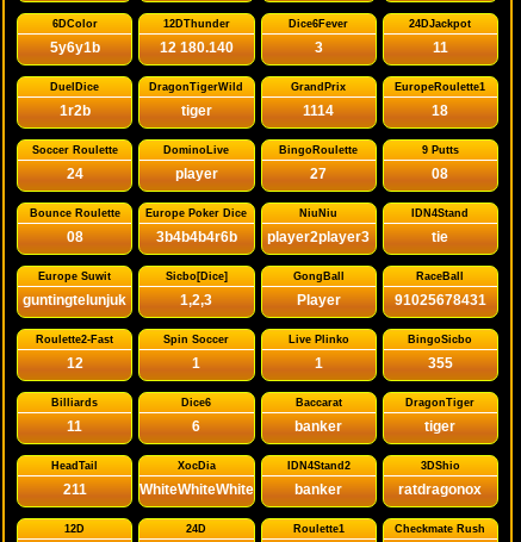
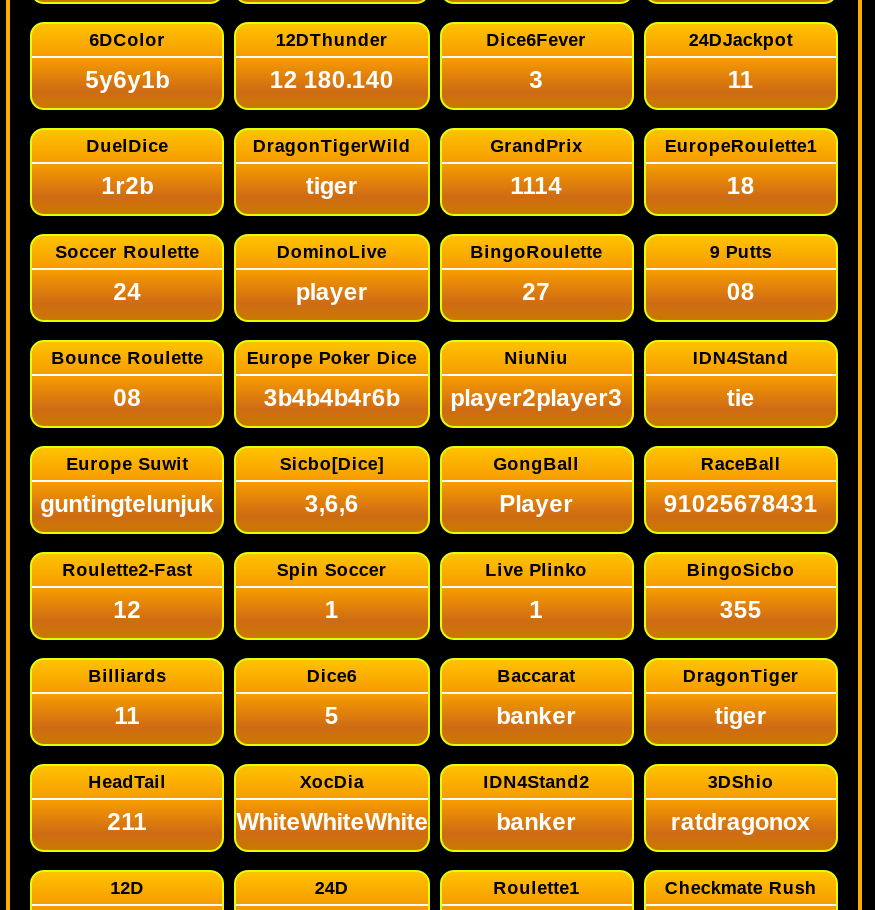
- 1,2,3
+ 3,6,6

- 6
+ 5
